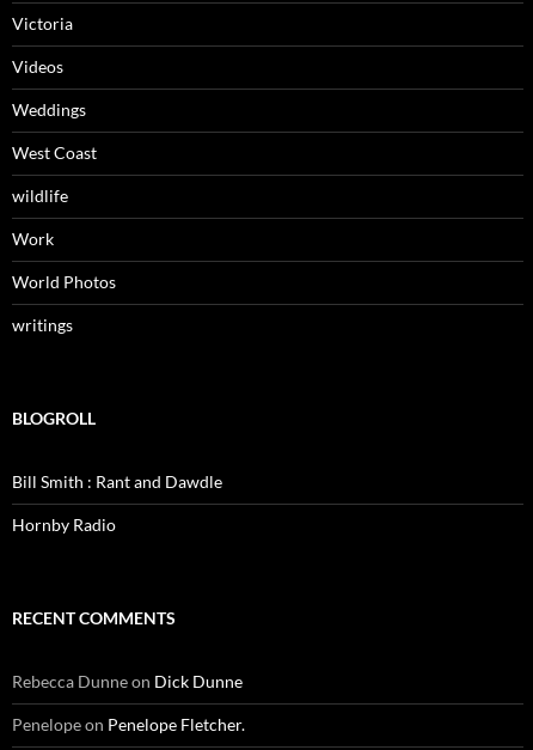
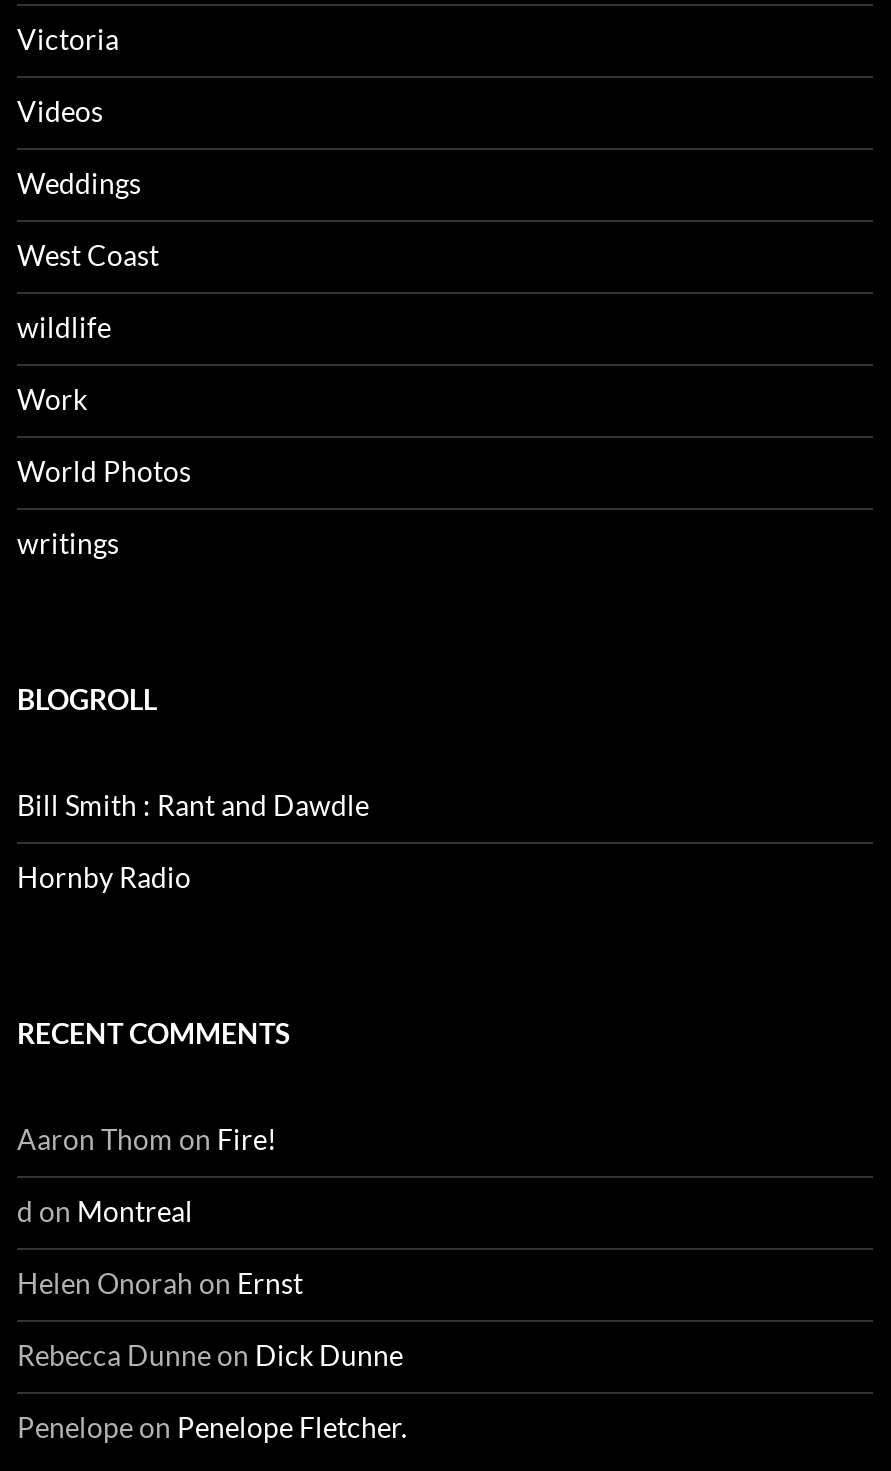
+ Aaron Thom on Fire!
+ d on Montreal
+ Helen Onorah on Ernst
